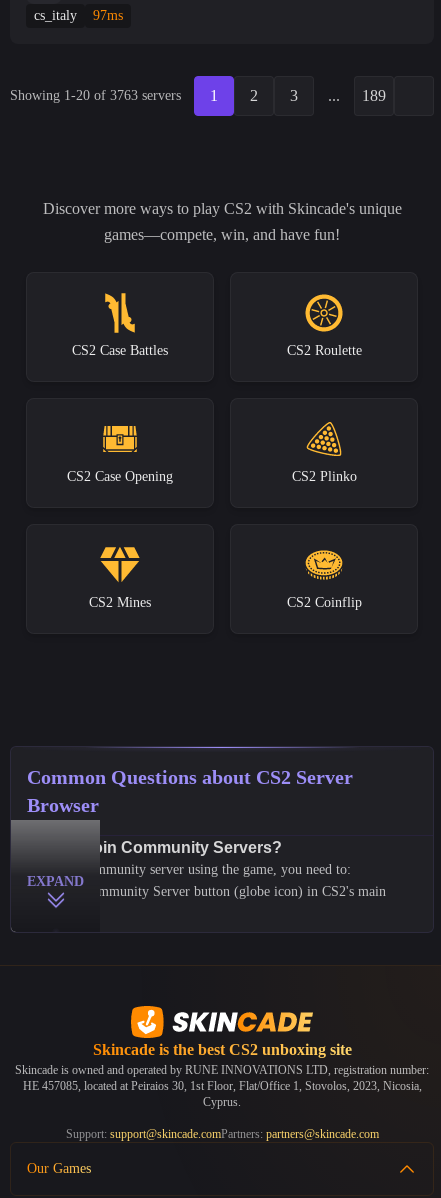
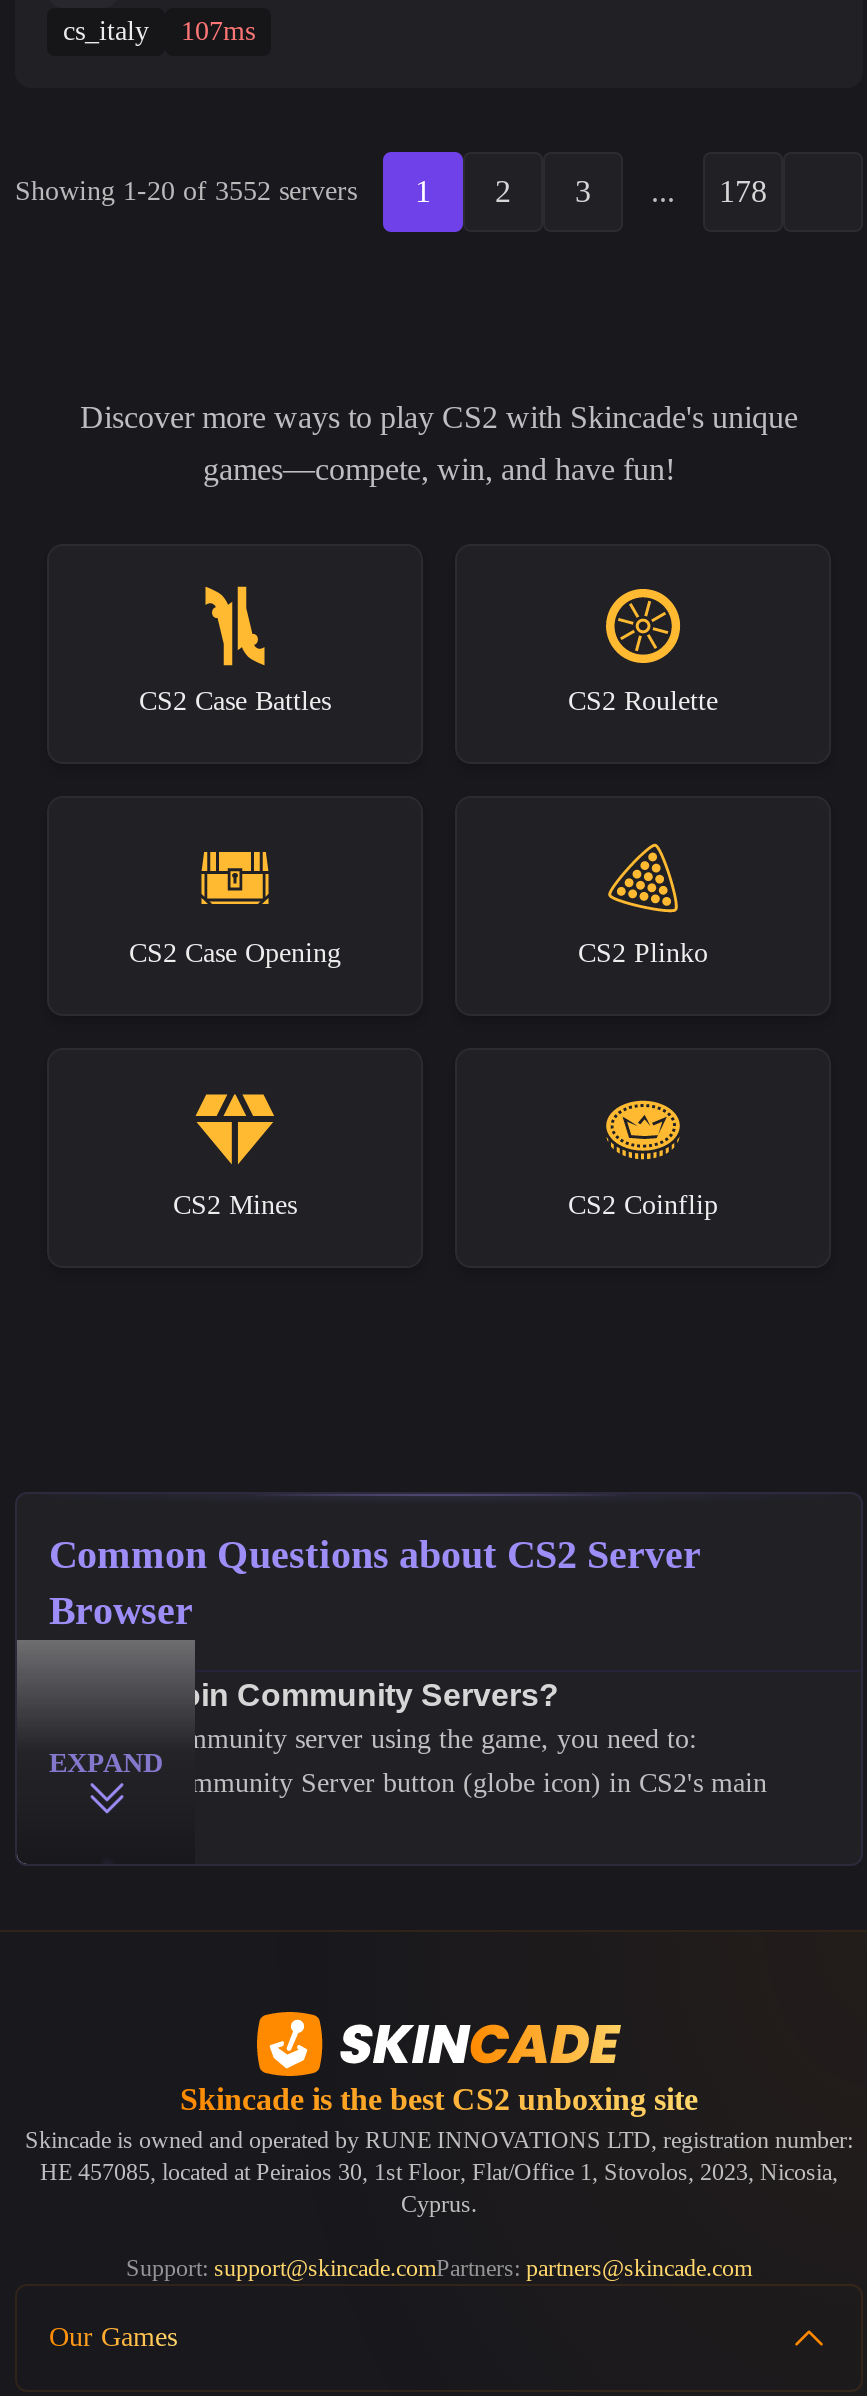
- cs_italy 97ms
+ cs_italy 107ms

- Showing 1-20 of 3763 servers
+ Showing 1-20 of 3552 servers

- 189
+ 178
